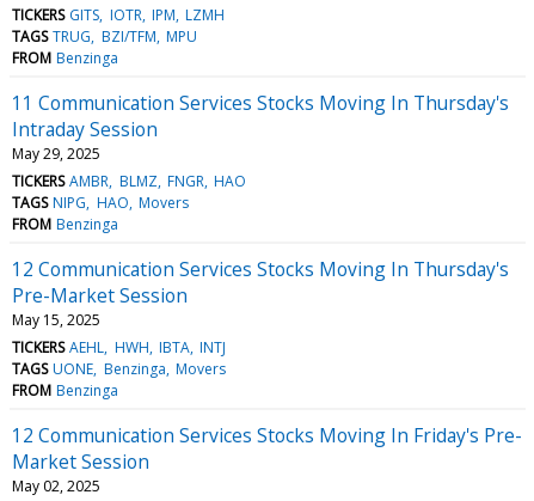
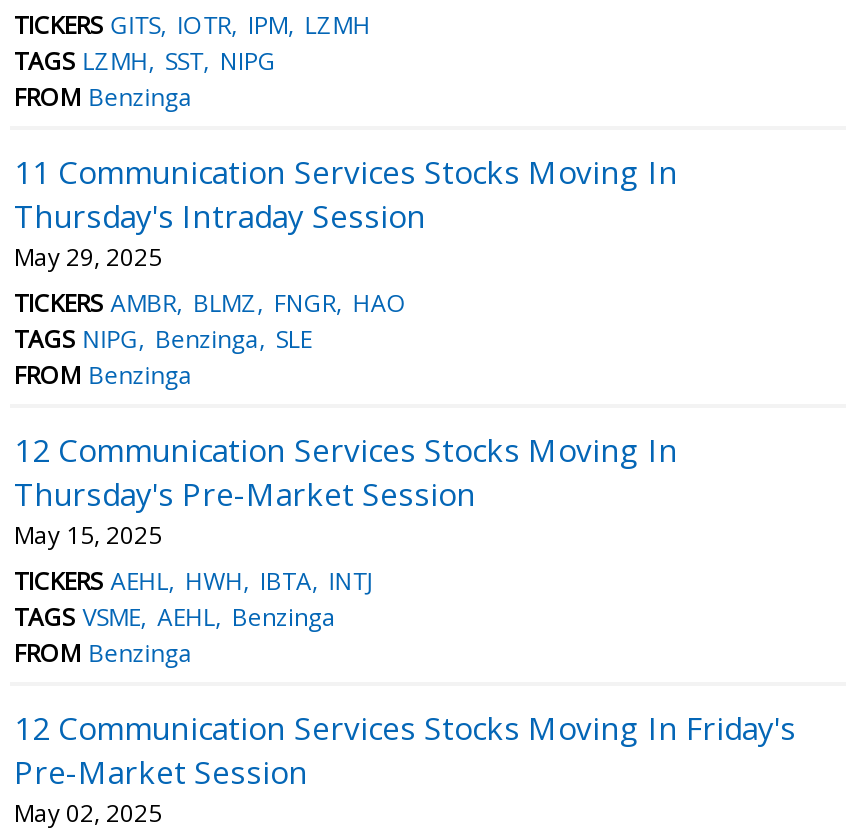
- TAGS TRUG BZI/TFM MPU
+ TAGS LZMH SST NIPG

- TAGS NIPG HAO Movers
+ TAGS NIPG Benzinga SLE

- TAGS UONE Benzinga Movers
+ TAGS VSME AEHL Benzinga
